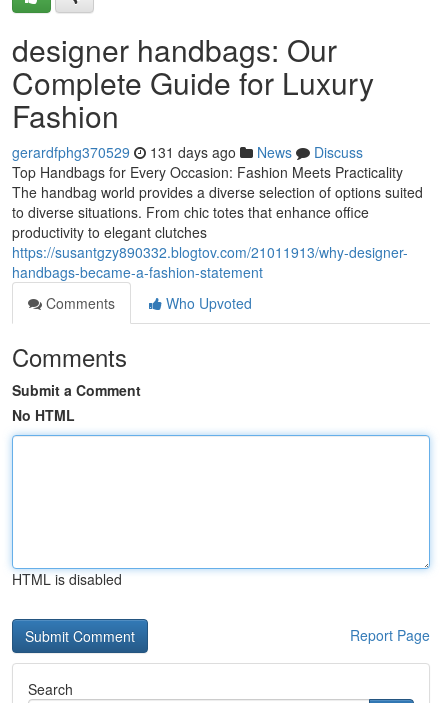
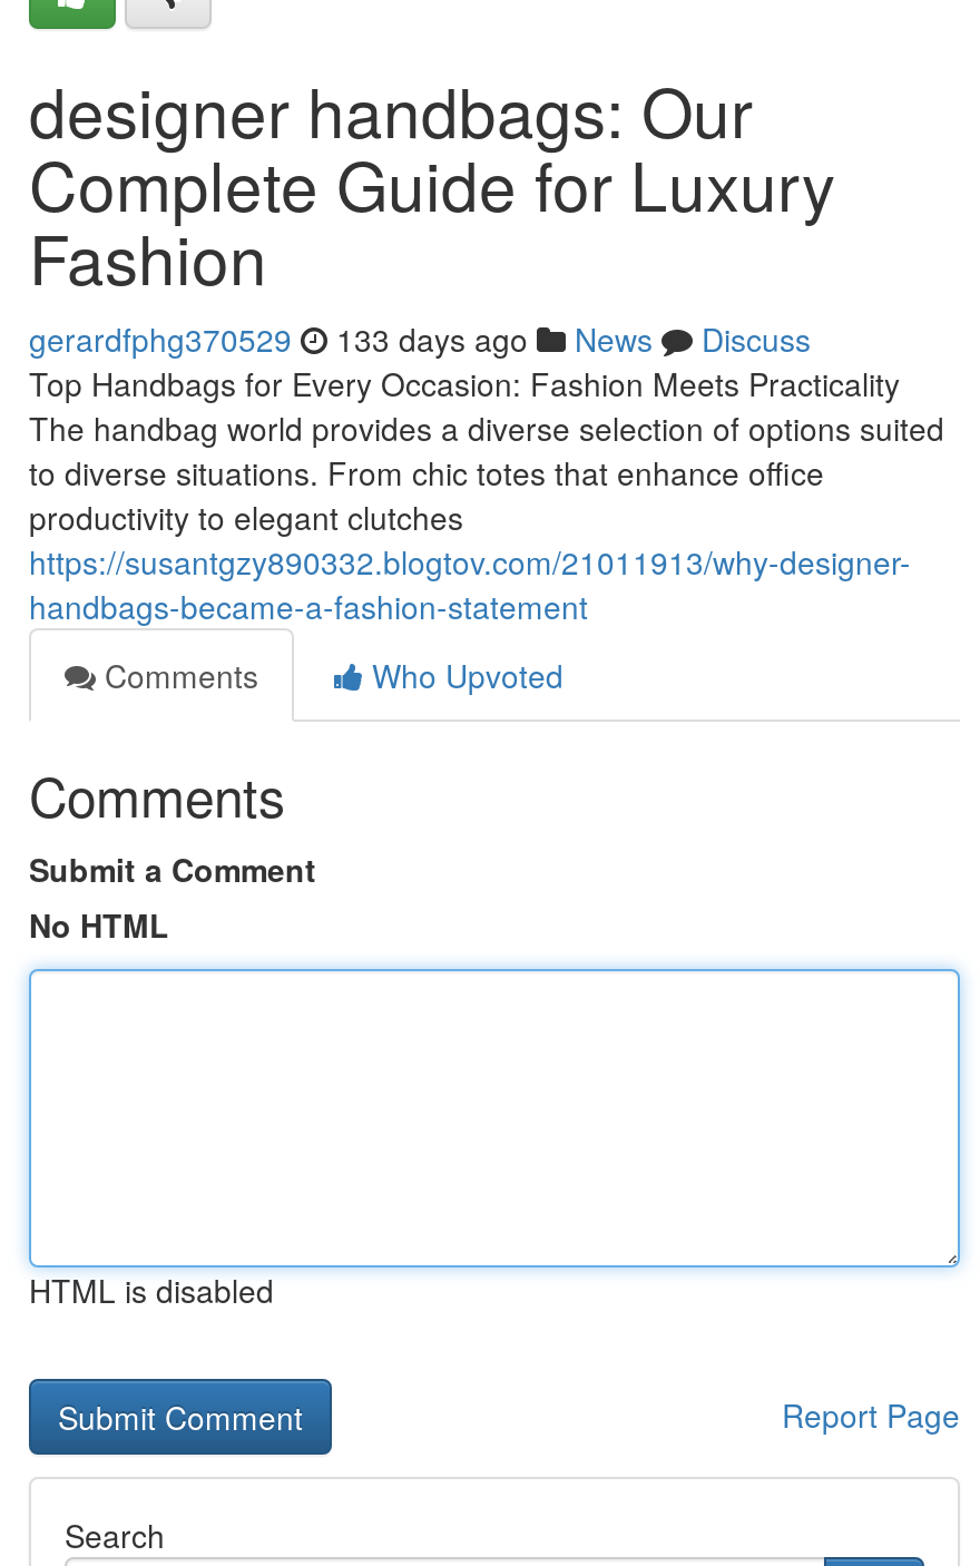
- gerardfphg370529 131 days ago News Discuss
+ gerardfphg370529 133 days ago News Discuss
